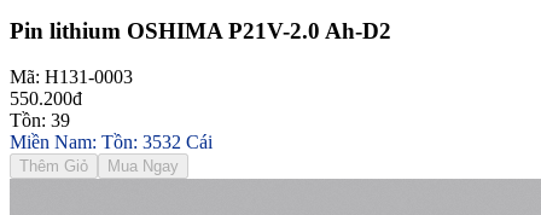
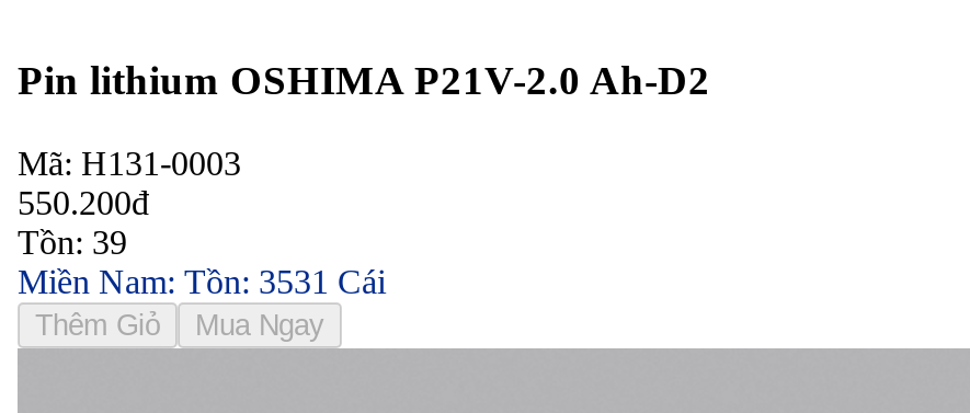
- Miền Nam: Tồn: 3532 Cái
+ Miền Nam: Tồn: 3531 Cái
